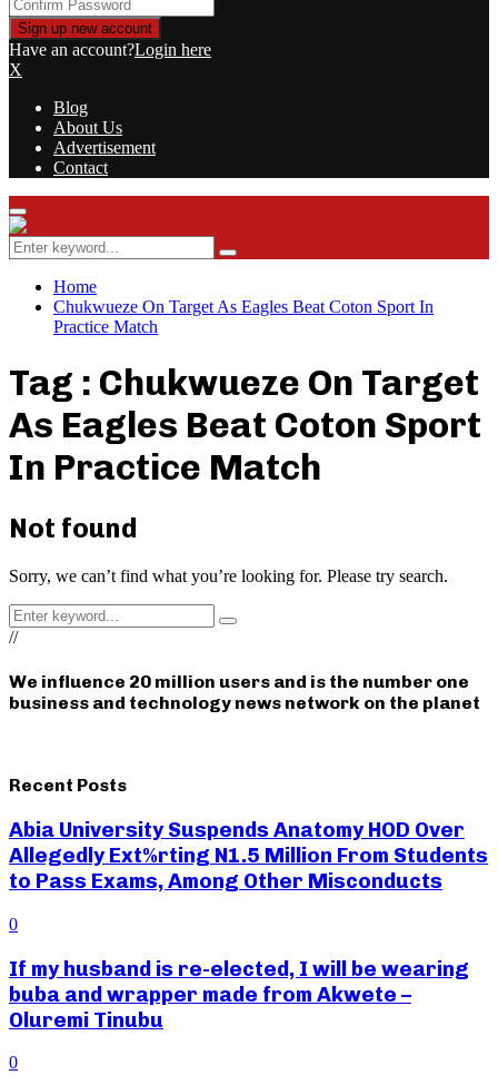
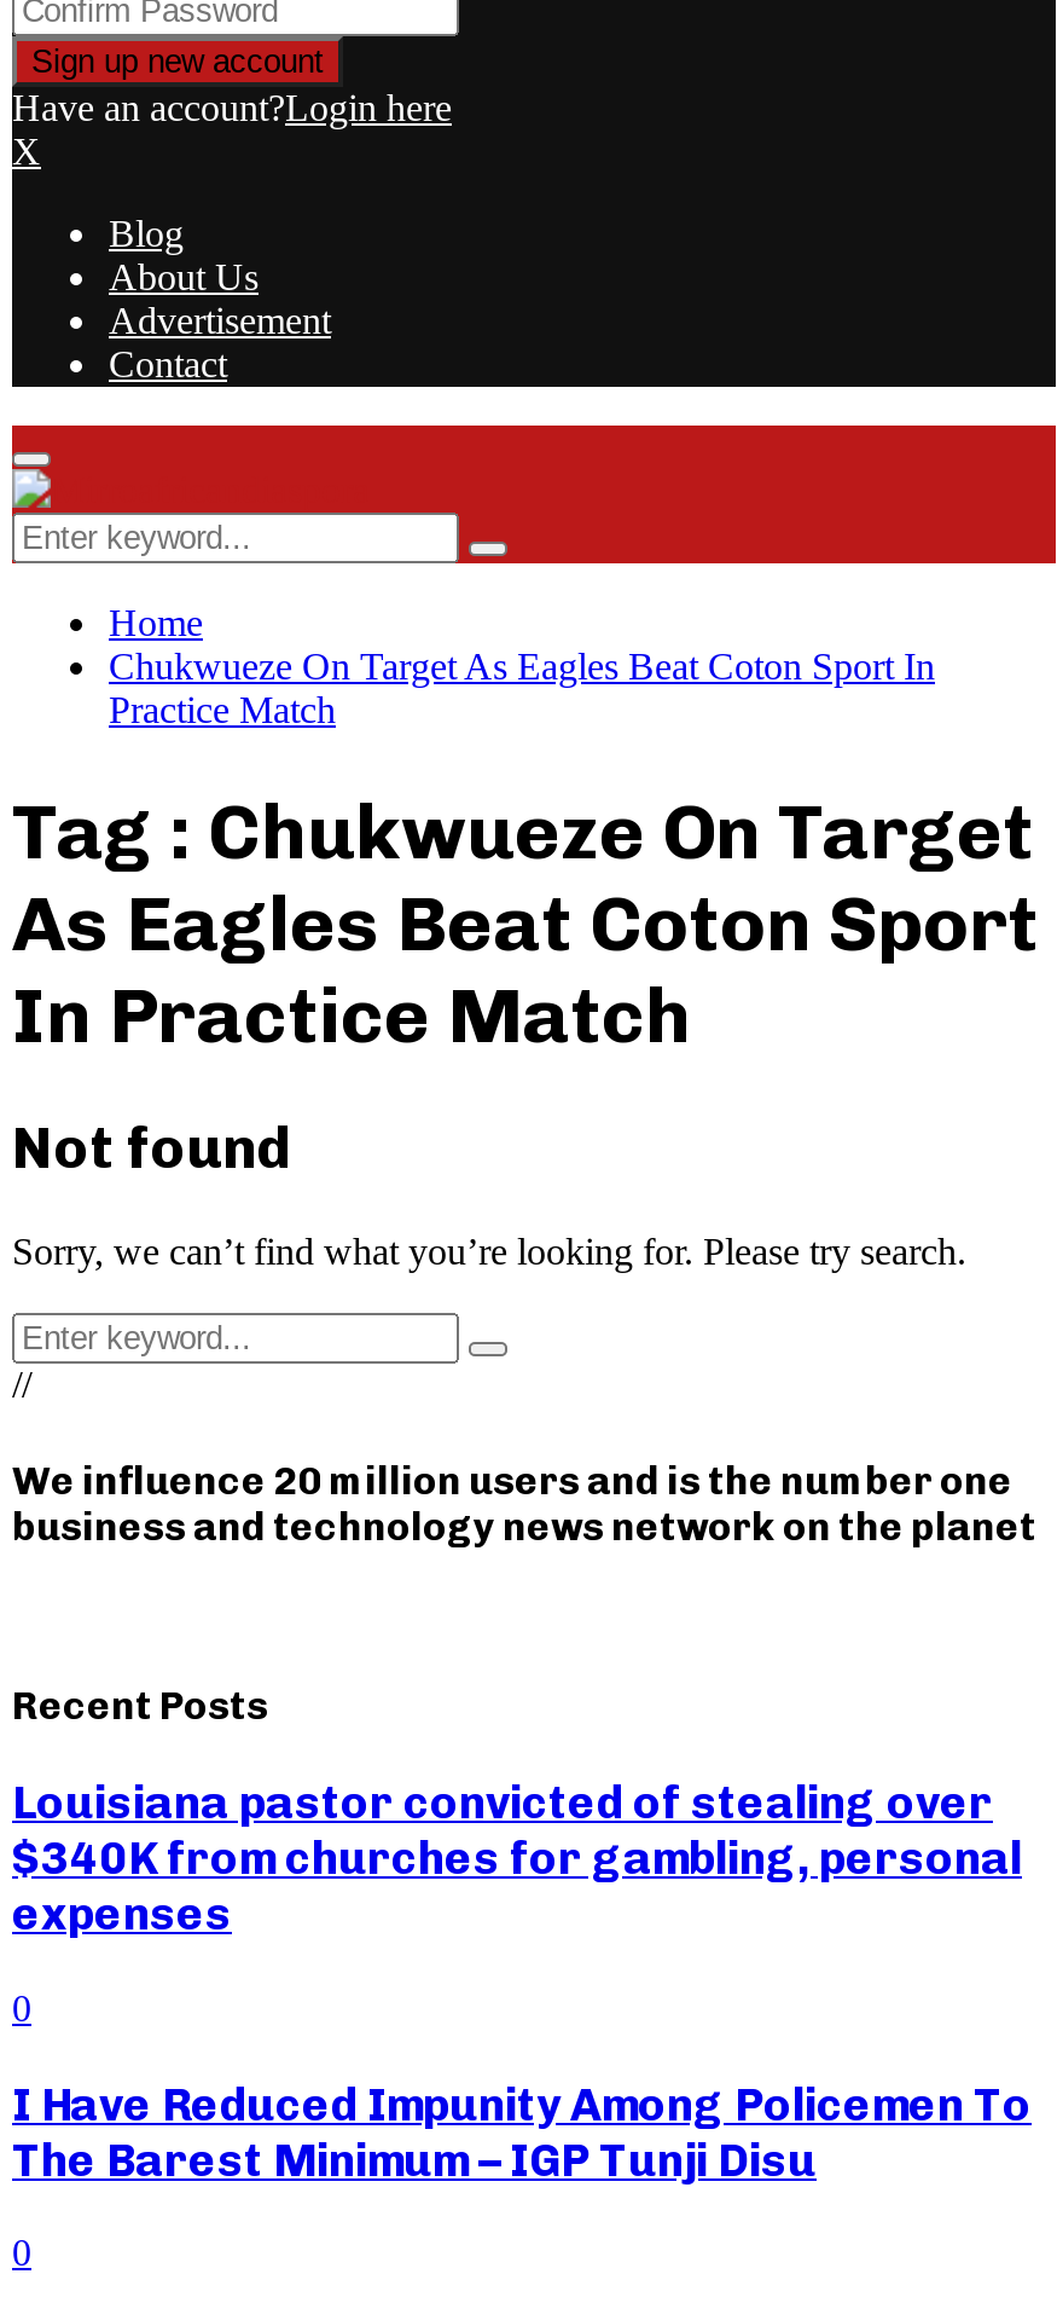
- Abia University Suspends Anatomy HOD Over
- Allegedly Ext%rting N1.5 Million From Students
- to Pass Exams, Among Other Misconducts
+ Louisiana pastor convicted of stealing over
+ $340K from churches for gambling, personal
+ expenses

- If my husband is re-elected, I will be wearing
- buba and wrapper made from Akwete –
- Oluremi Tinubu
+ I Have Reduced Impunity Among Policemen To
+ The Barest Minimum – IGP Tunji Disu
